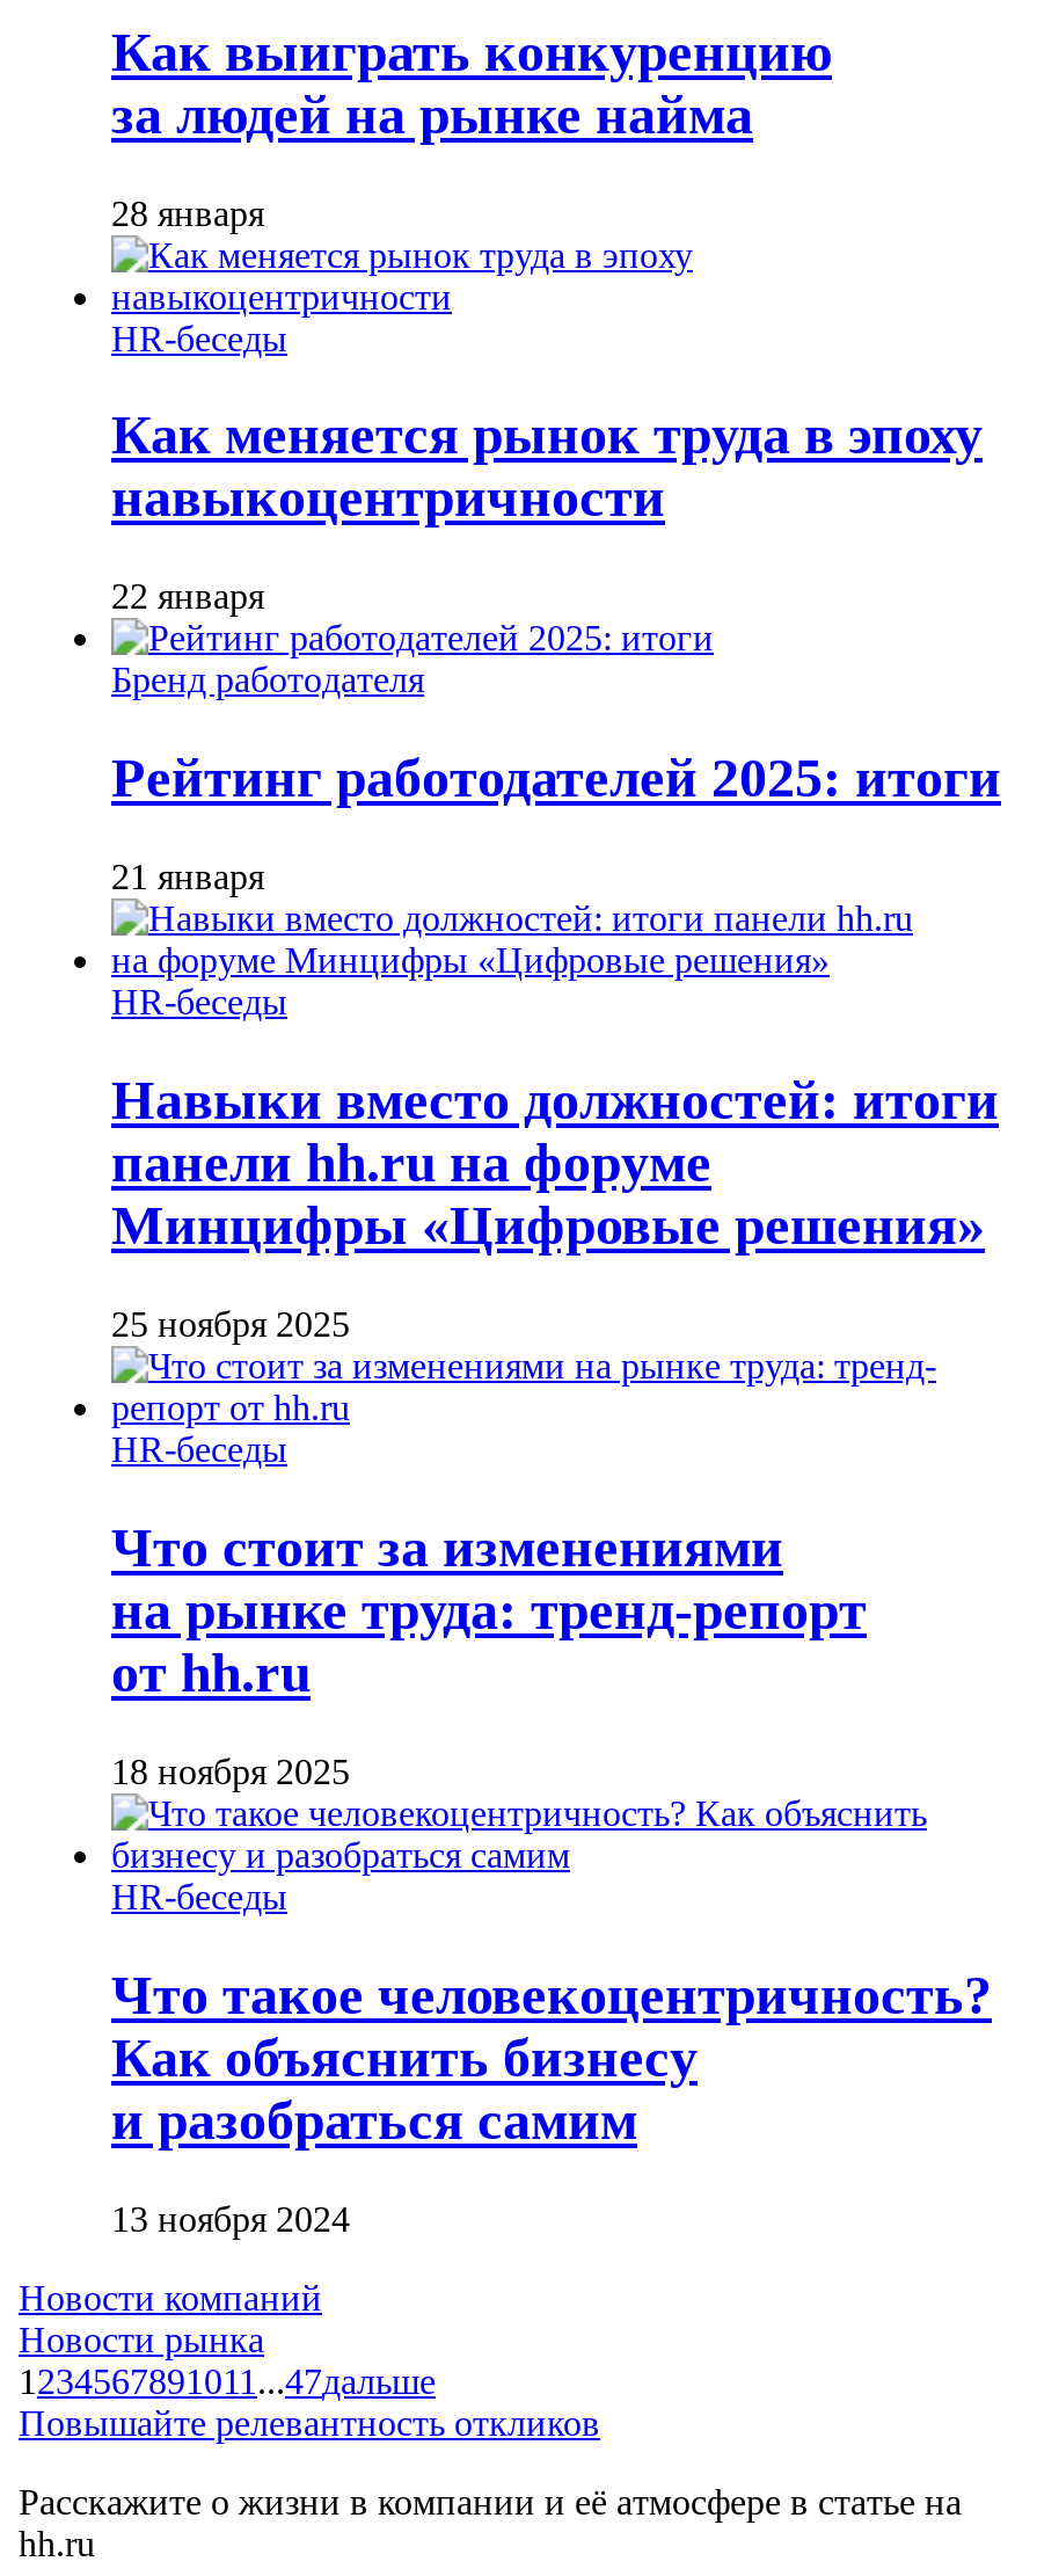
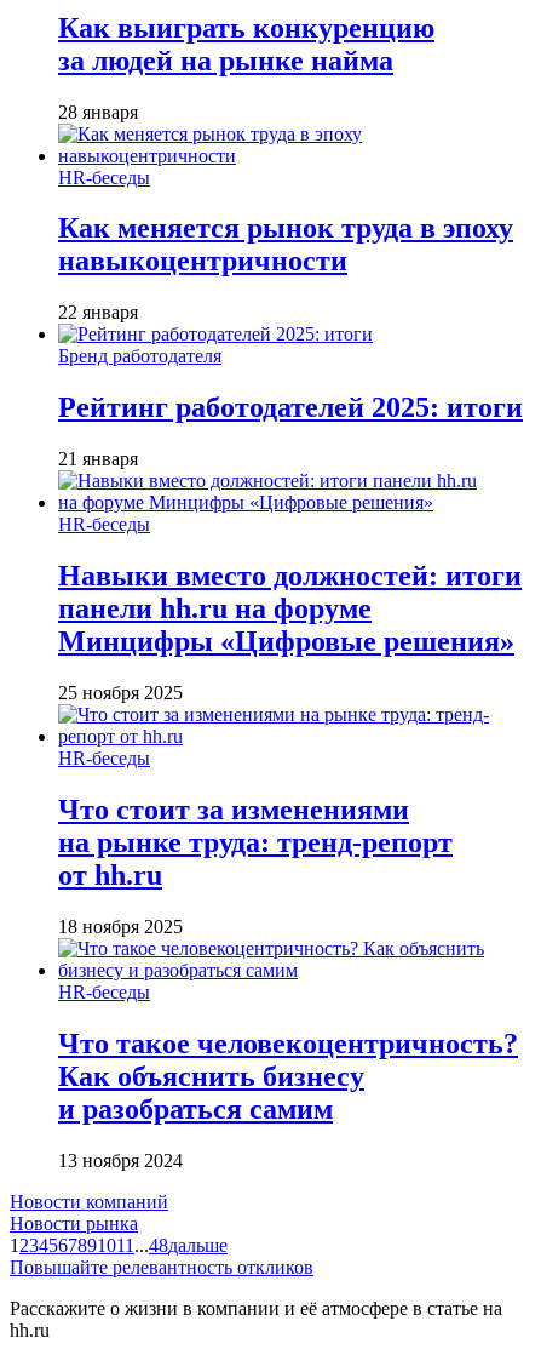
- 1 234567891011...47дальше
+ 1 234567891011...48дальше
